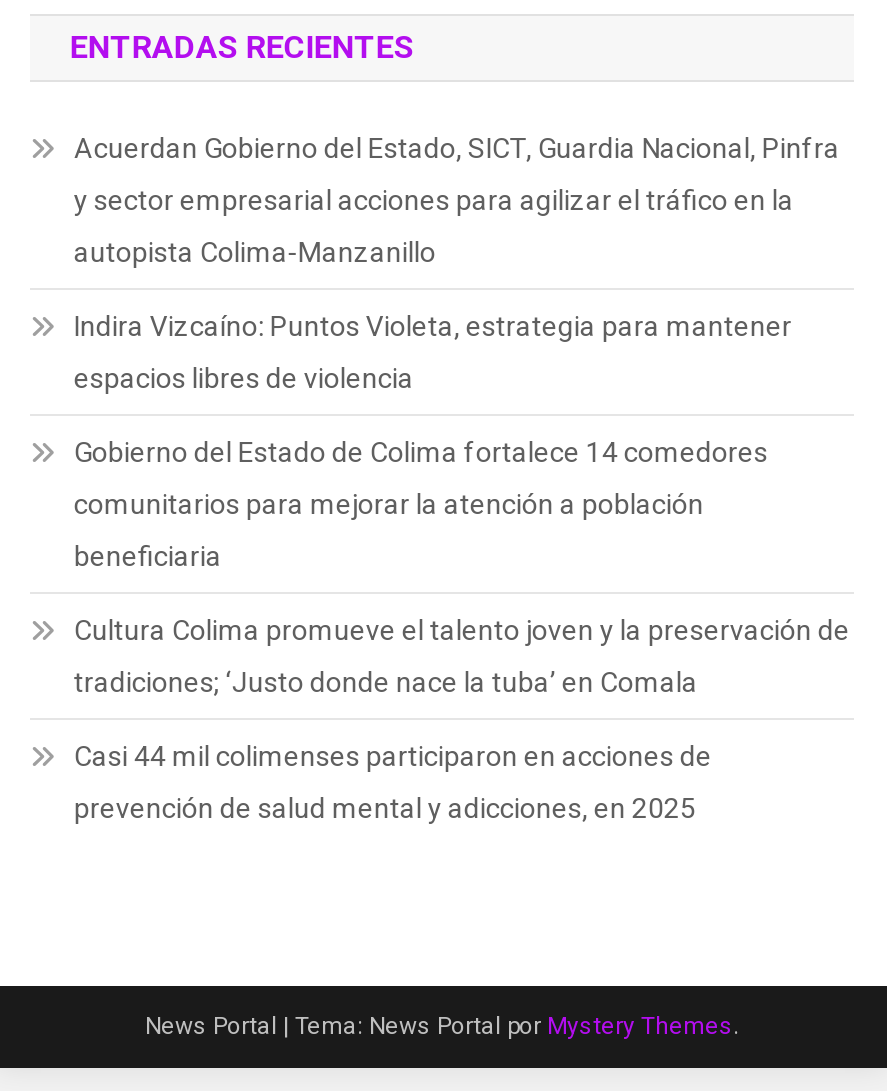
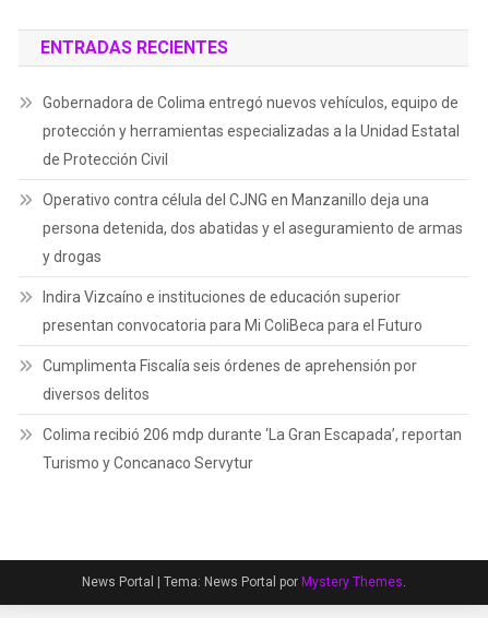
- Acuerdan Gobierno del Estado, SICT, Guardia Nacional, Pinfra
+ Gobernadora de Colima entregó nuevos vehículos, equipo de

- y sector empresarial acciones para agilizar el tráfico en la
+ protección y herramientas especializadas a la Unidad Estatal

- autopista Colima-Manzanillo
+ de Protección Civil

- Indira Vizcaíno: Puntos Violeta, estrategia para mantener
+ Operativo contra célula del CJNG en Manzanillo deja una

- espacios libres de violencia
+ persona detenida, dos abatidas y el aseguramiento de armas

- Gobierno del Estado de Colima fortalece 14 comedores
+ y drogas

- comunitarios para mejorar la atención a población
+ Indira Vizcaíno e instituciones de educación superior

- beneficiaria
+ presentan convocatoria para Mi ColiBeca para el Futuro

- Cultura Colima promueve el talento joven y la preservación de
+ Cumplimenta Fiscalía seis órdenes de aprehensión por

- tradiciones; ‘Justo donde nace la tuba’ en Comala
+ diversos delitos

- Casi 44 mil colimenses participaron en acciones de
+ Colima recibió 206 mdp durante ‘La Gran Escapada’, reportan

- prevención de salud mental y adicciones, en 2025
+ Turismo y Concanaco Servytur
